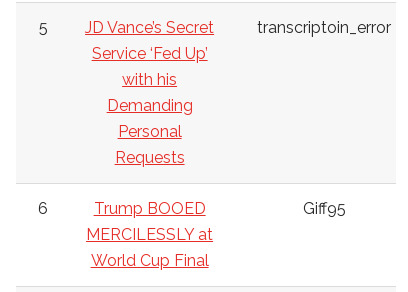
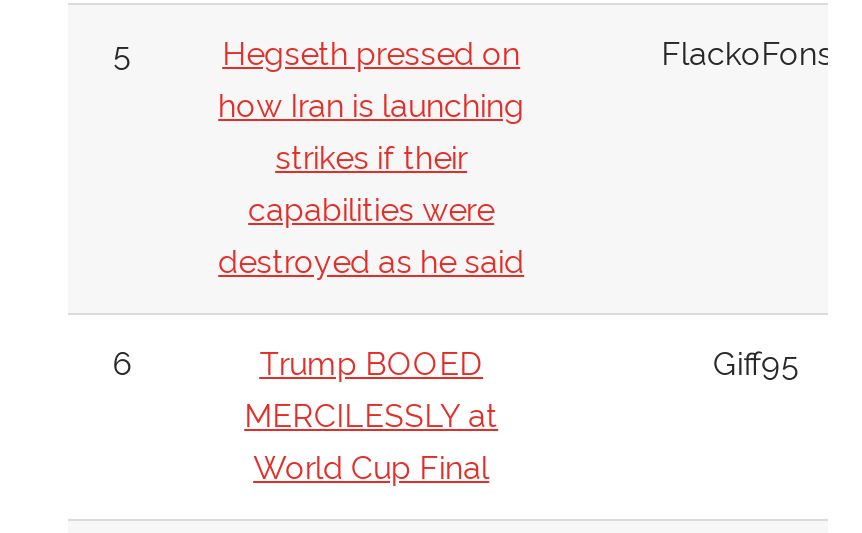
- JD Vance’s Secret
- Service ‘Fed Up’
- with his
- Demanding
- Personal
- Requests
+ Hegseth pressed on
+ how Iran is launching
+ strikes if their
+ capabilities were
+ destroyed as he said

- transcriptoin_error
+ FlackoFonsy
